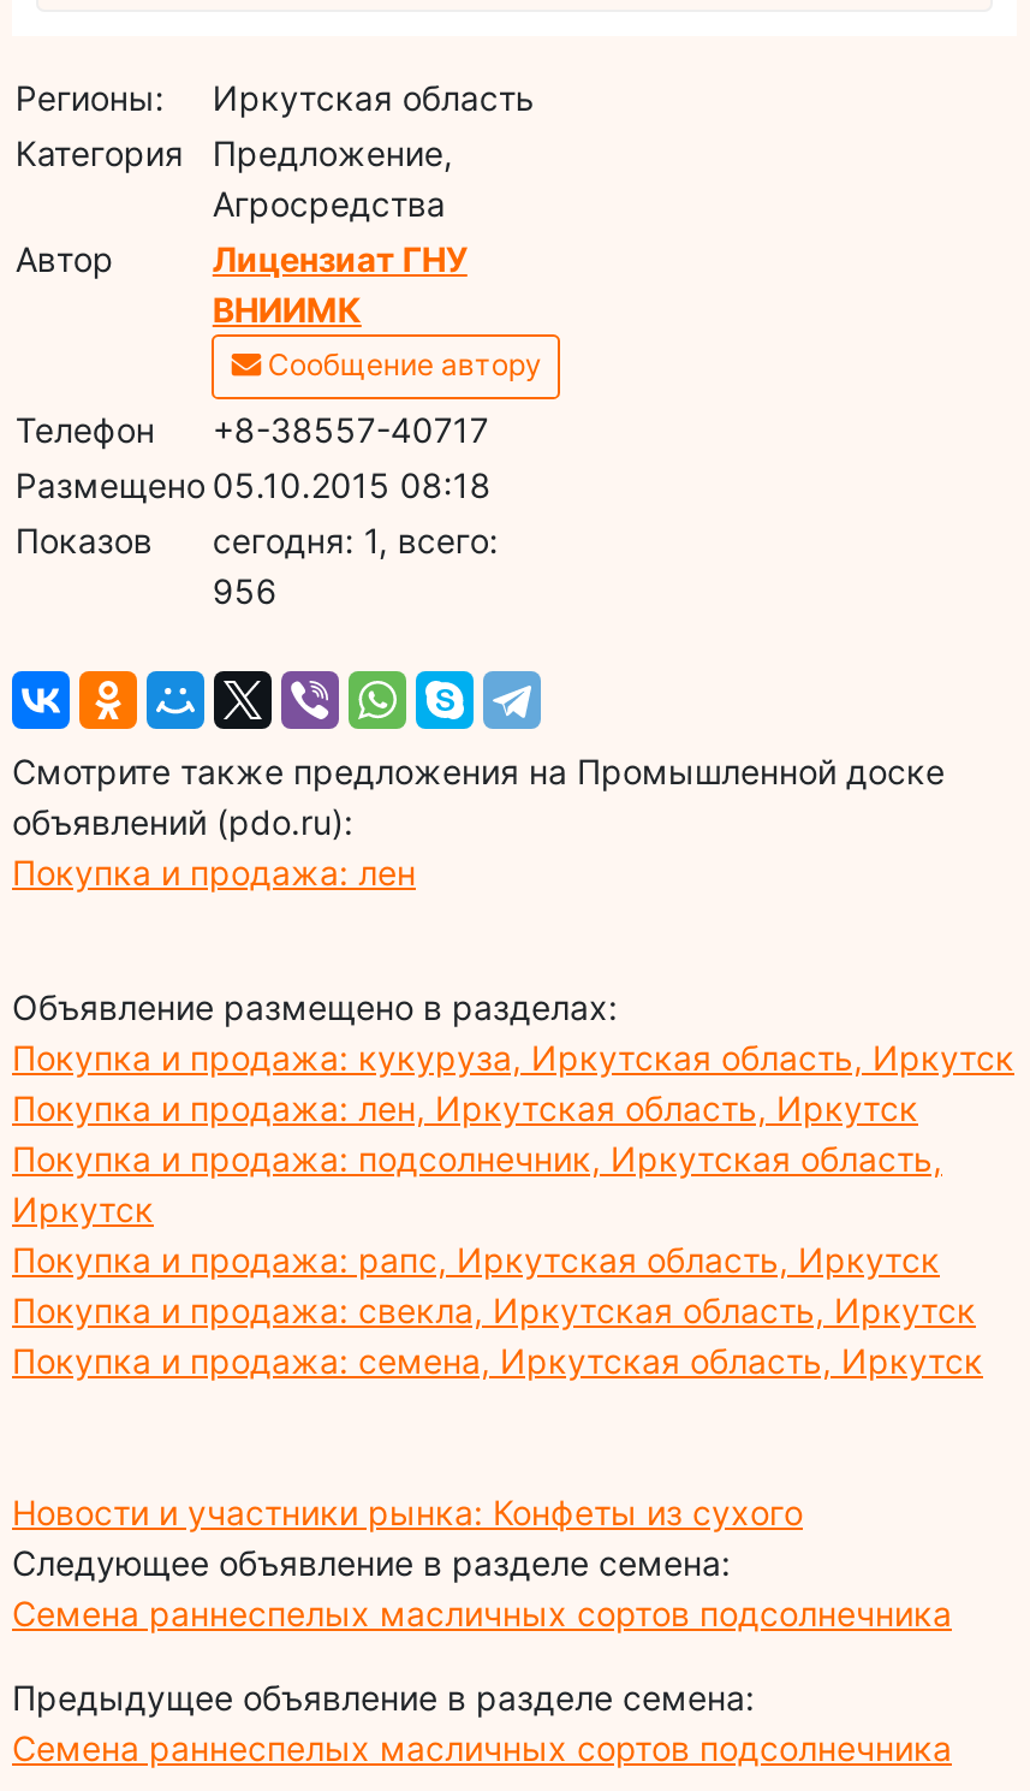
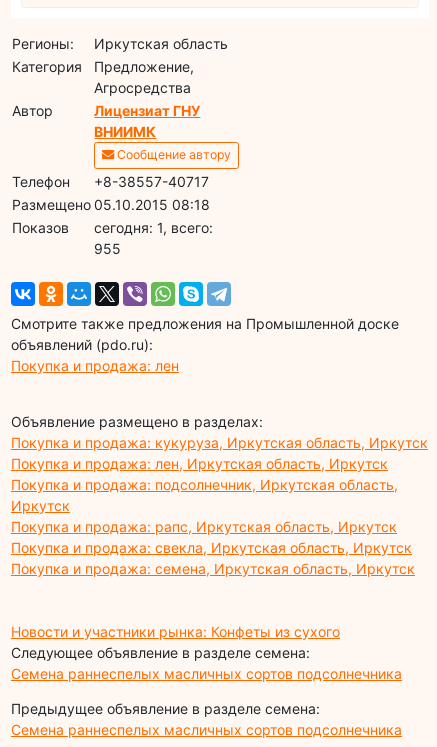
- 956
+ 955
